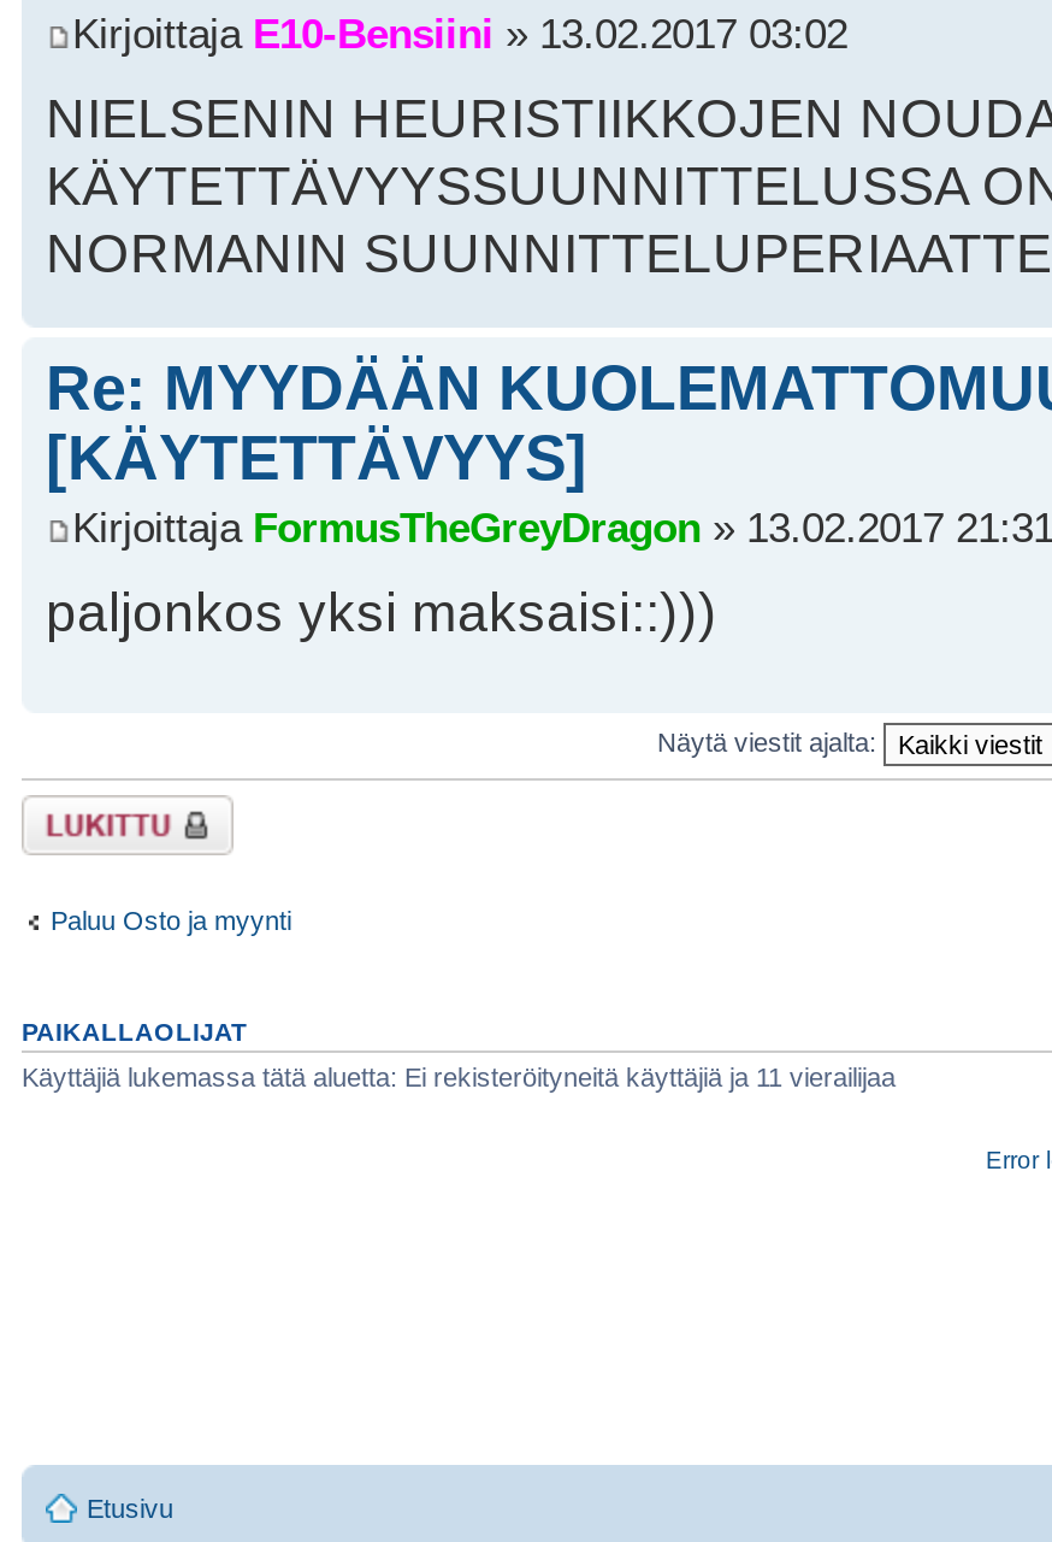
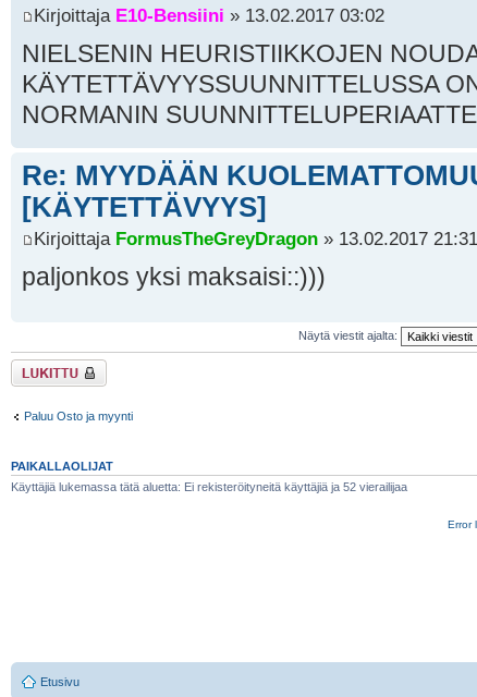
- Käyttäjiä lukemassa tätä aluetta: Ei rekisteröityneitä käyttäjiä ja 11 vierailijaa
+ Käyttäjiä lukemassa tätä aluetta: Ei rekisteröityneitä käyttäjiä ja 52 vierailijaa
